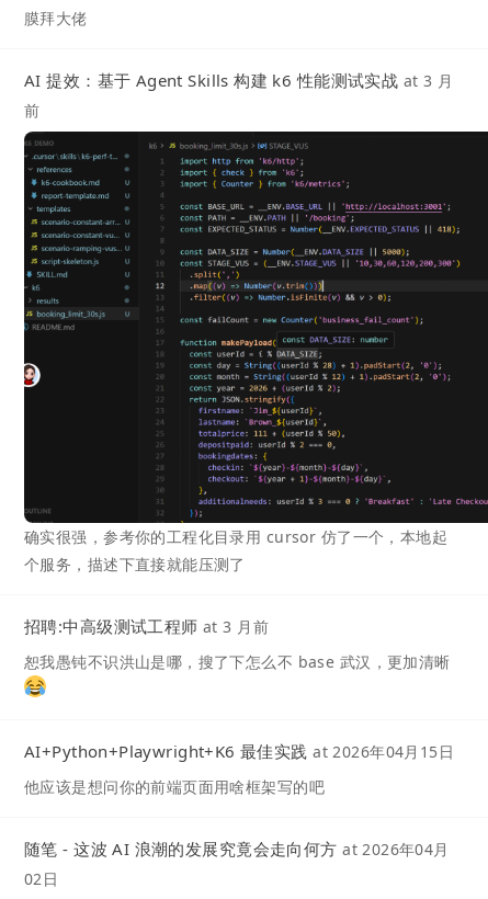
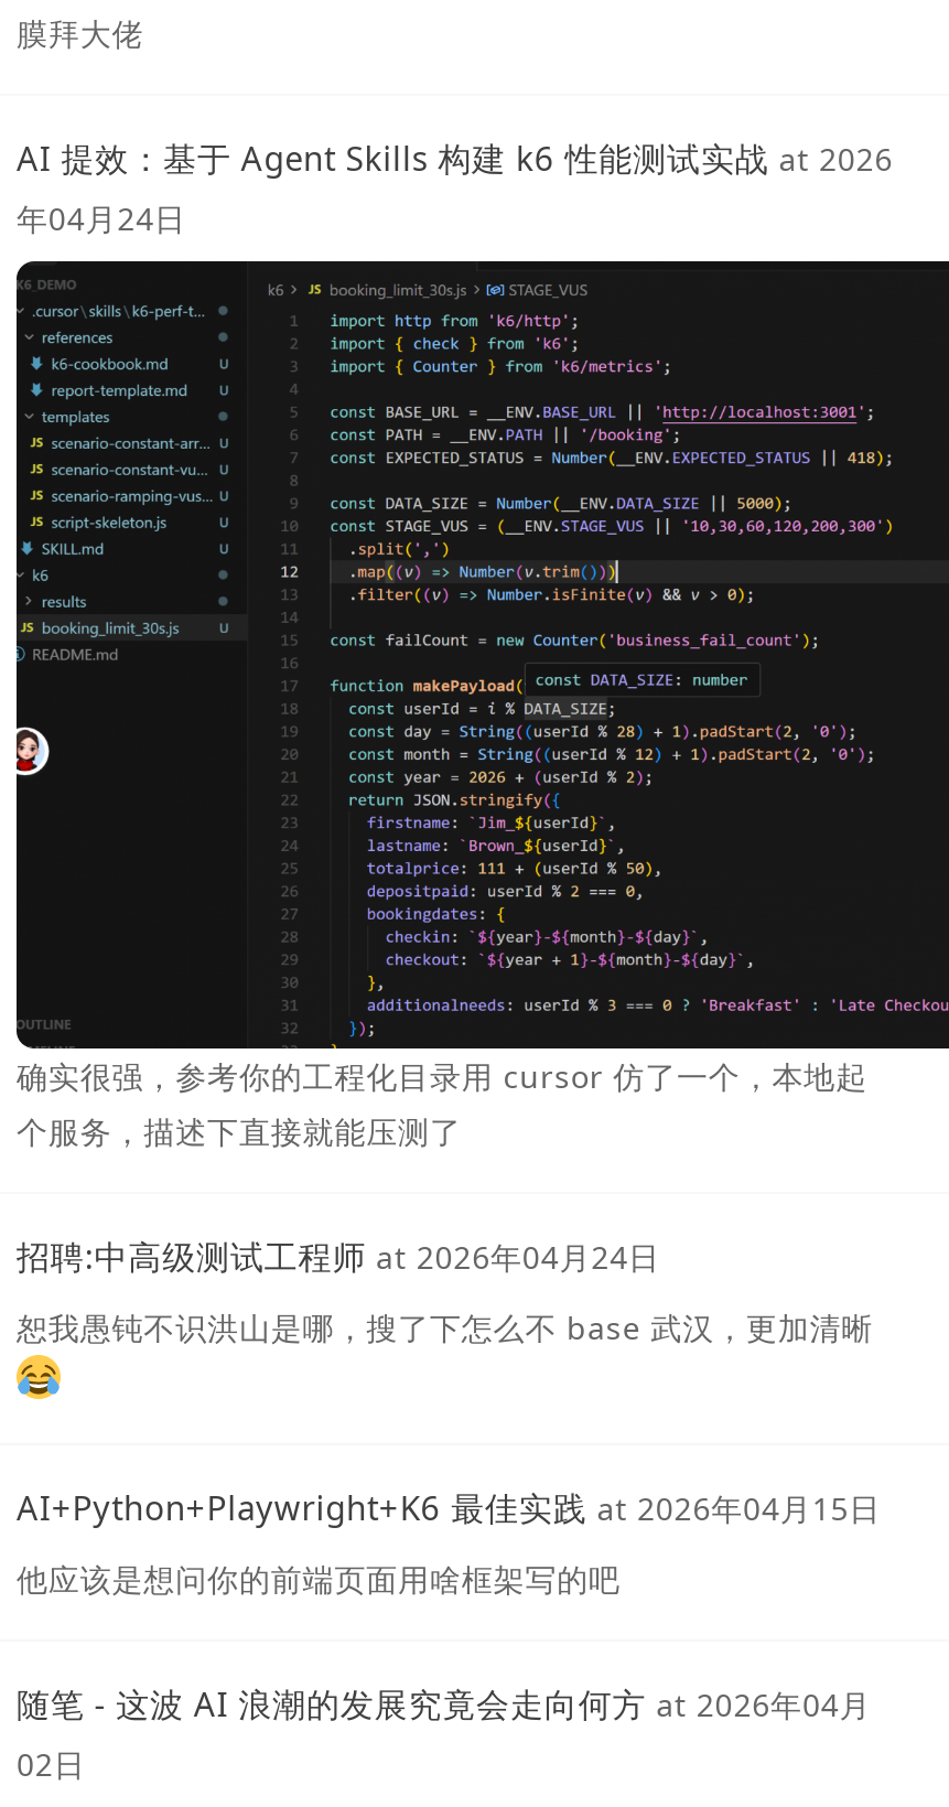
- AI 提效：基于 Agent Skills 构建 k6 性能测试实战 at 3 月
- 前
+ AI 提效：基于 Agent Skills 构建 k6 性能测试实战 at 2026
+ 年04月24日

- 招聘:中高级测试工程师 at 3 月前
+ 招聘:中高级测试工程师 at 2026年04月24日
